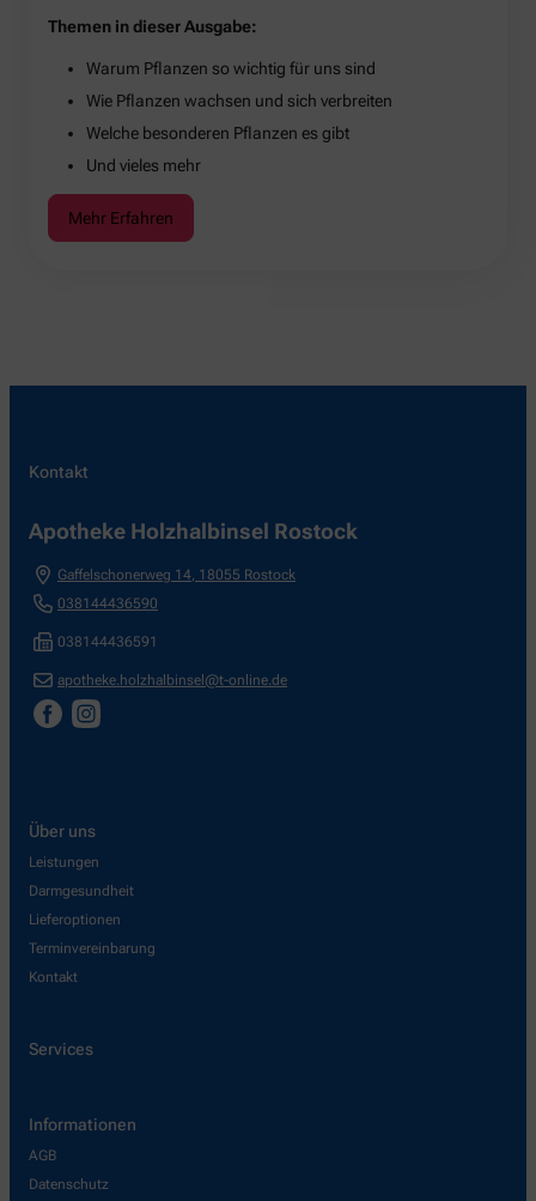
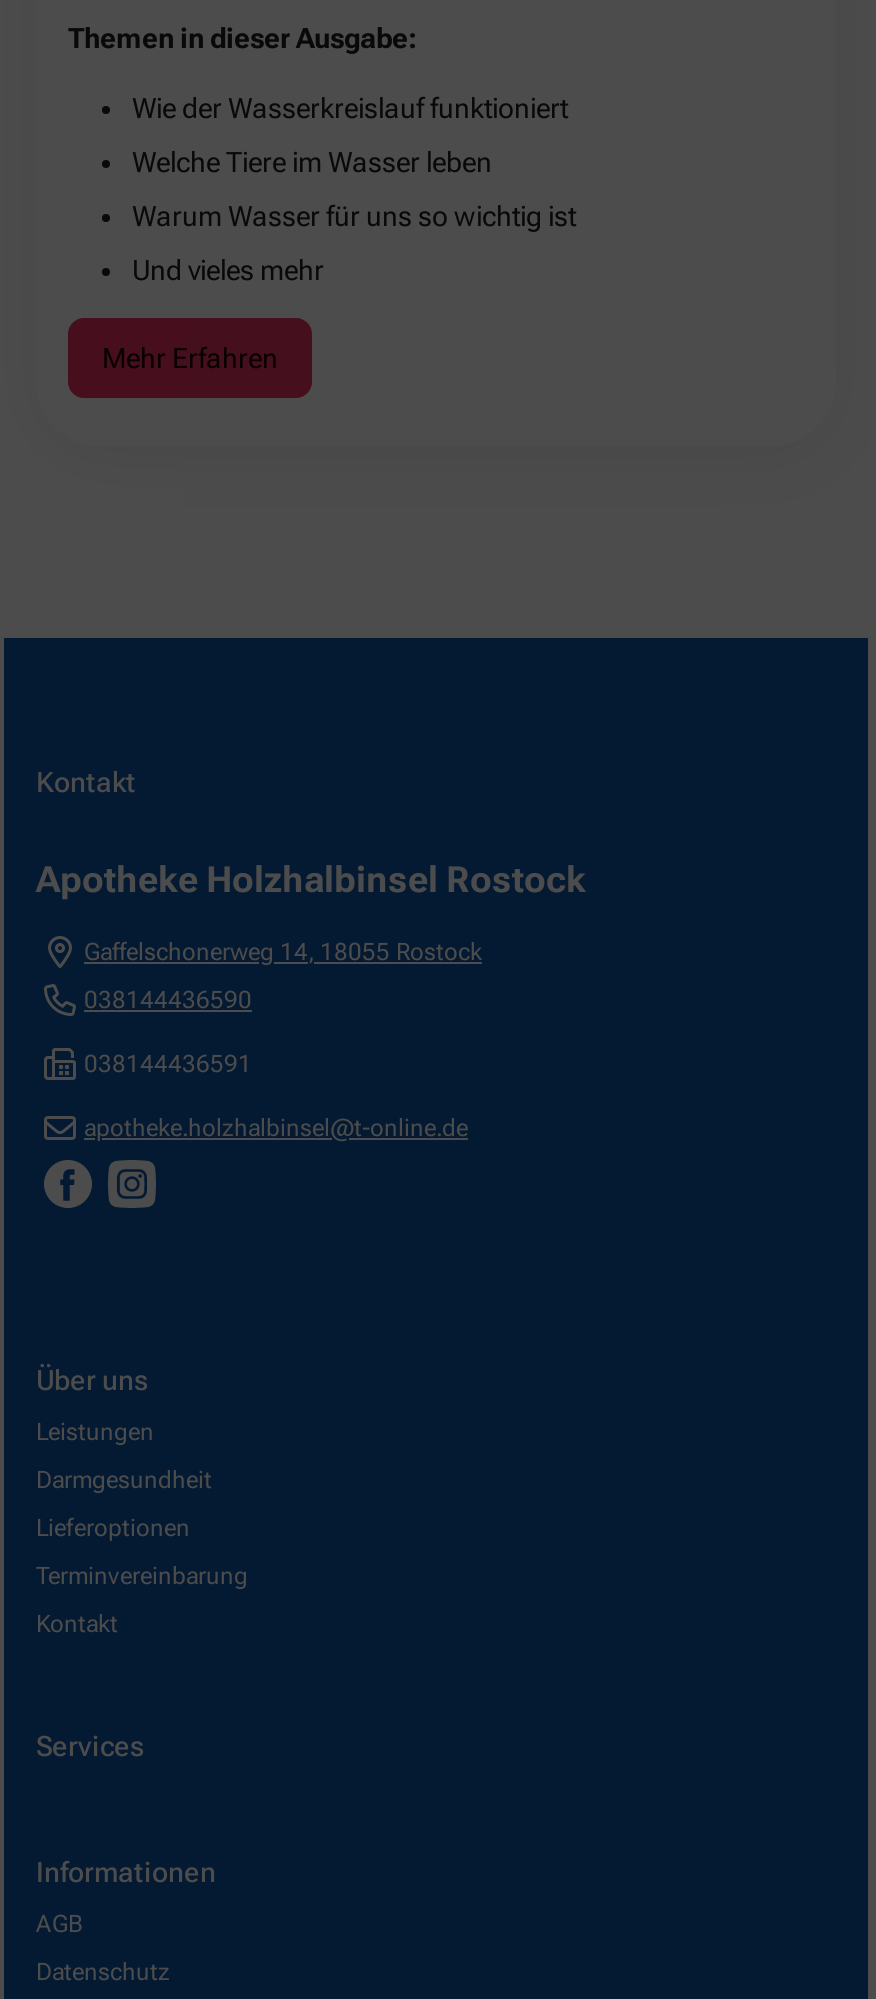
- Warum Pflanzen so wichtig für uns sind
+ Wie der Wasserkreislauf funktioniert

- Wie Pflanzen wachsen und sich verbreiten
+ Welche Tiere im Wasser leben

- Welche besonderen Pflanzen es gibt
+ Warum Wasser für uns so wichtig ist
